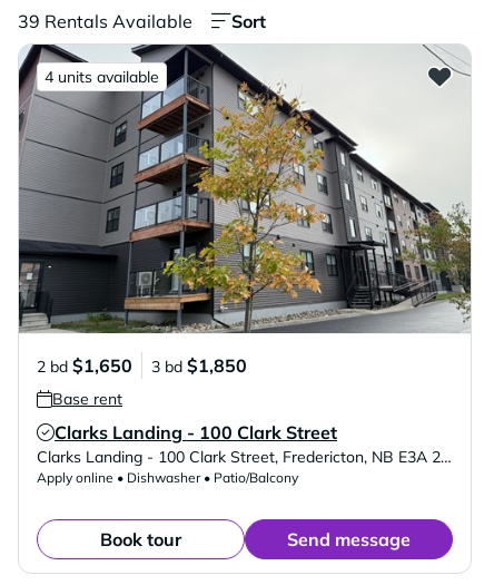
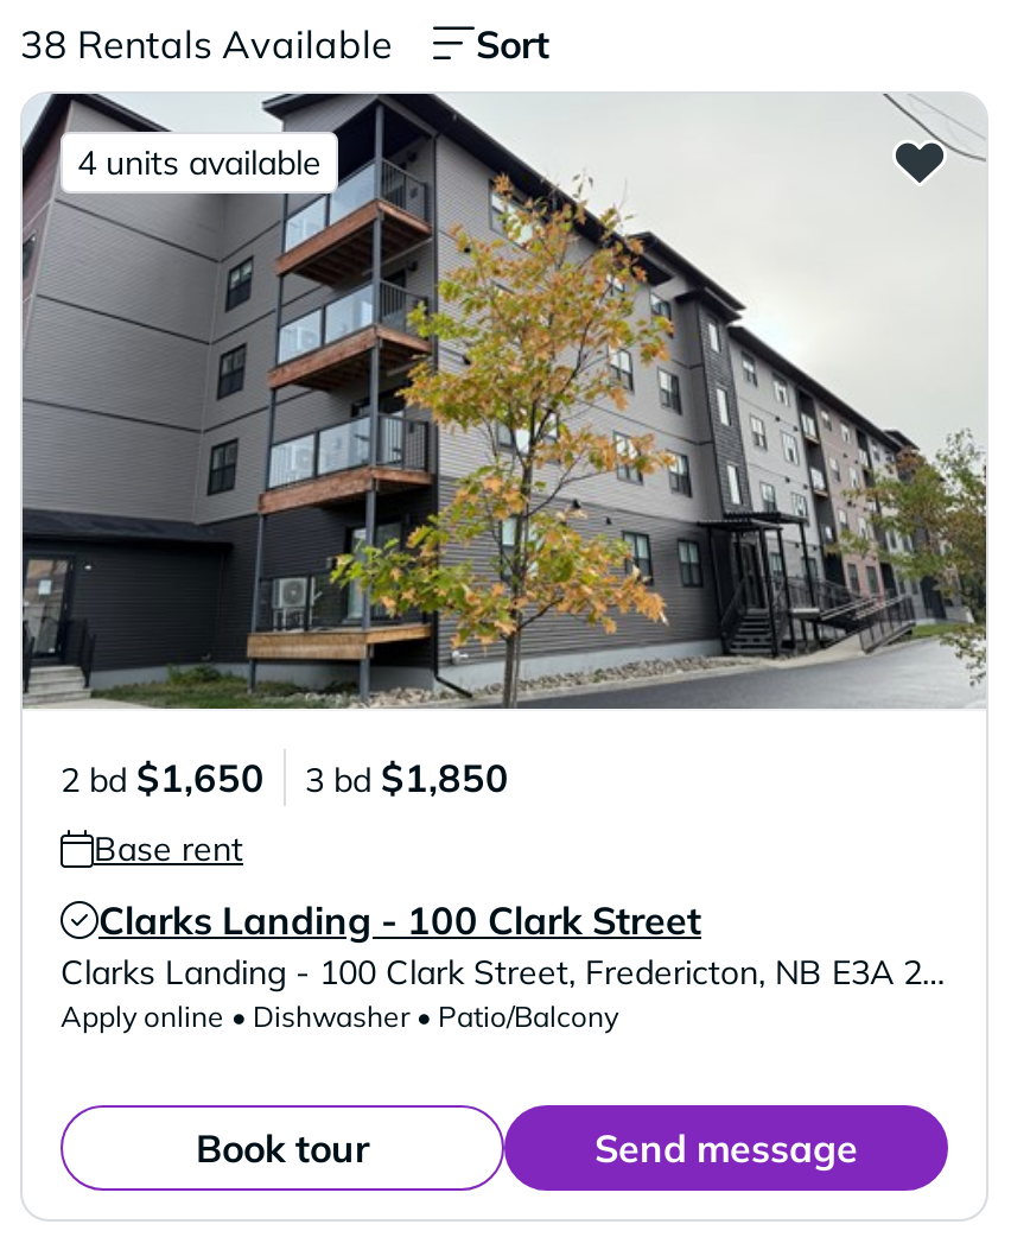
- 39 Rentals Available
+ 38 Rentals Available
